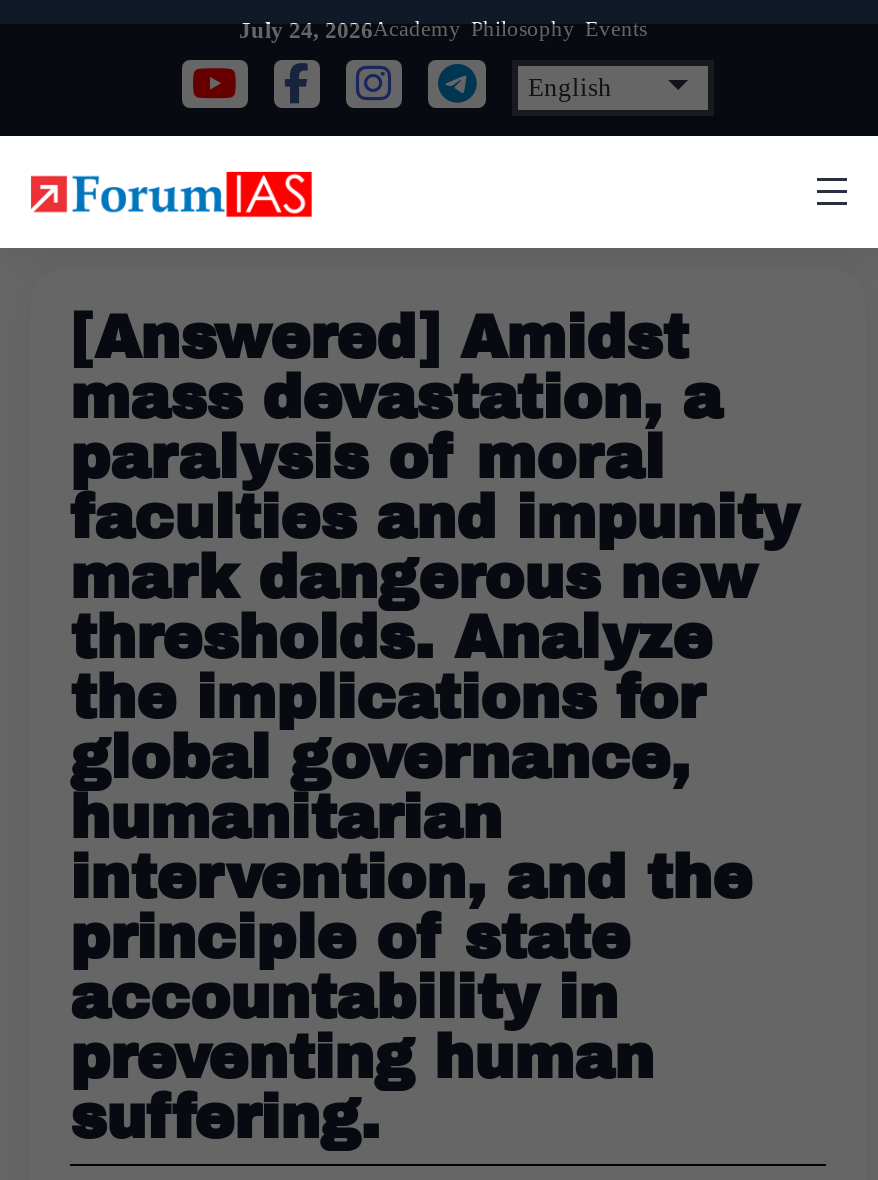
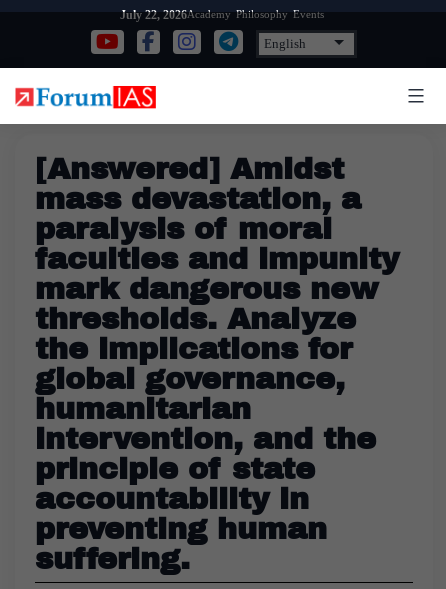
- July 24, 2026Academy Philosophy Events
+ July 22, 2026Academy Philosophy Events
